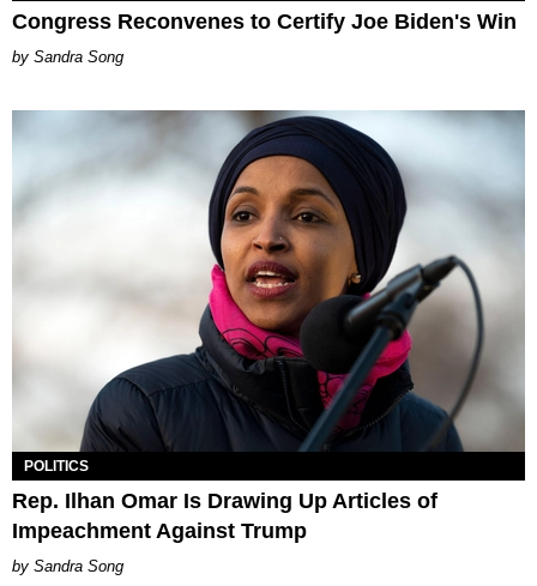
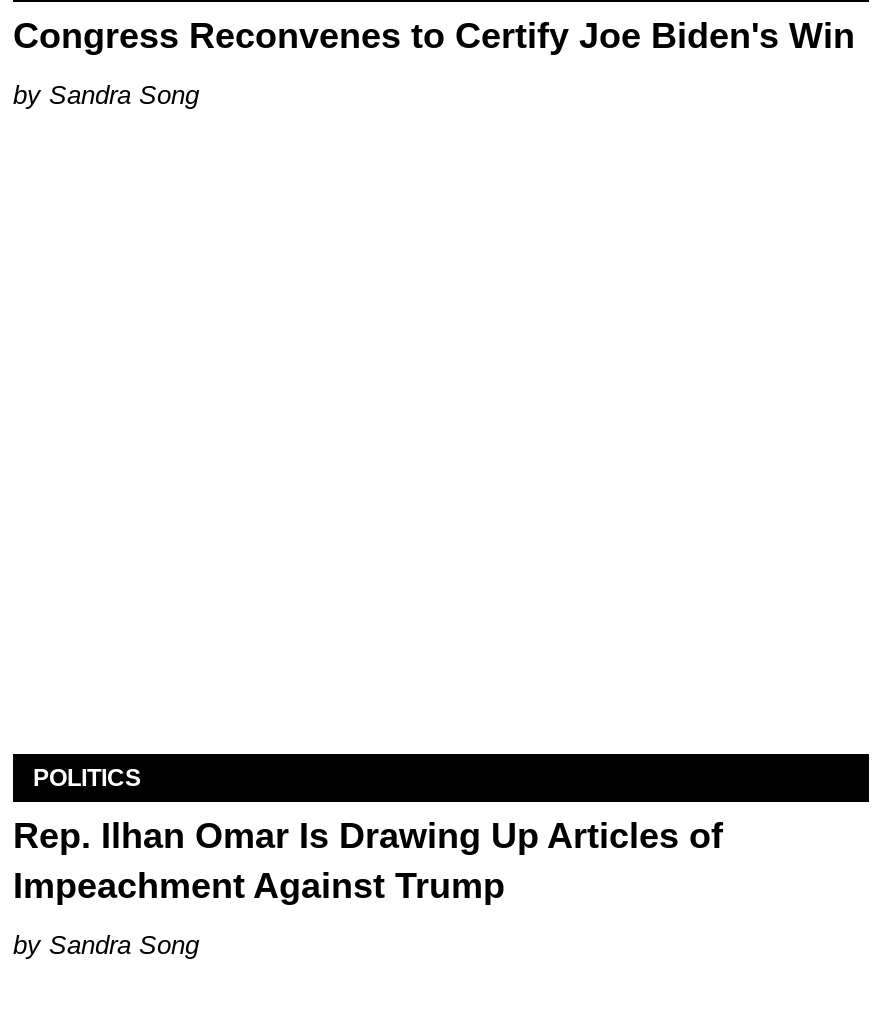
- [image]
